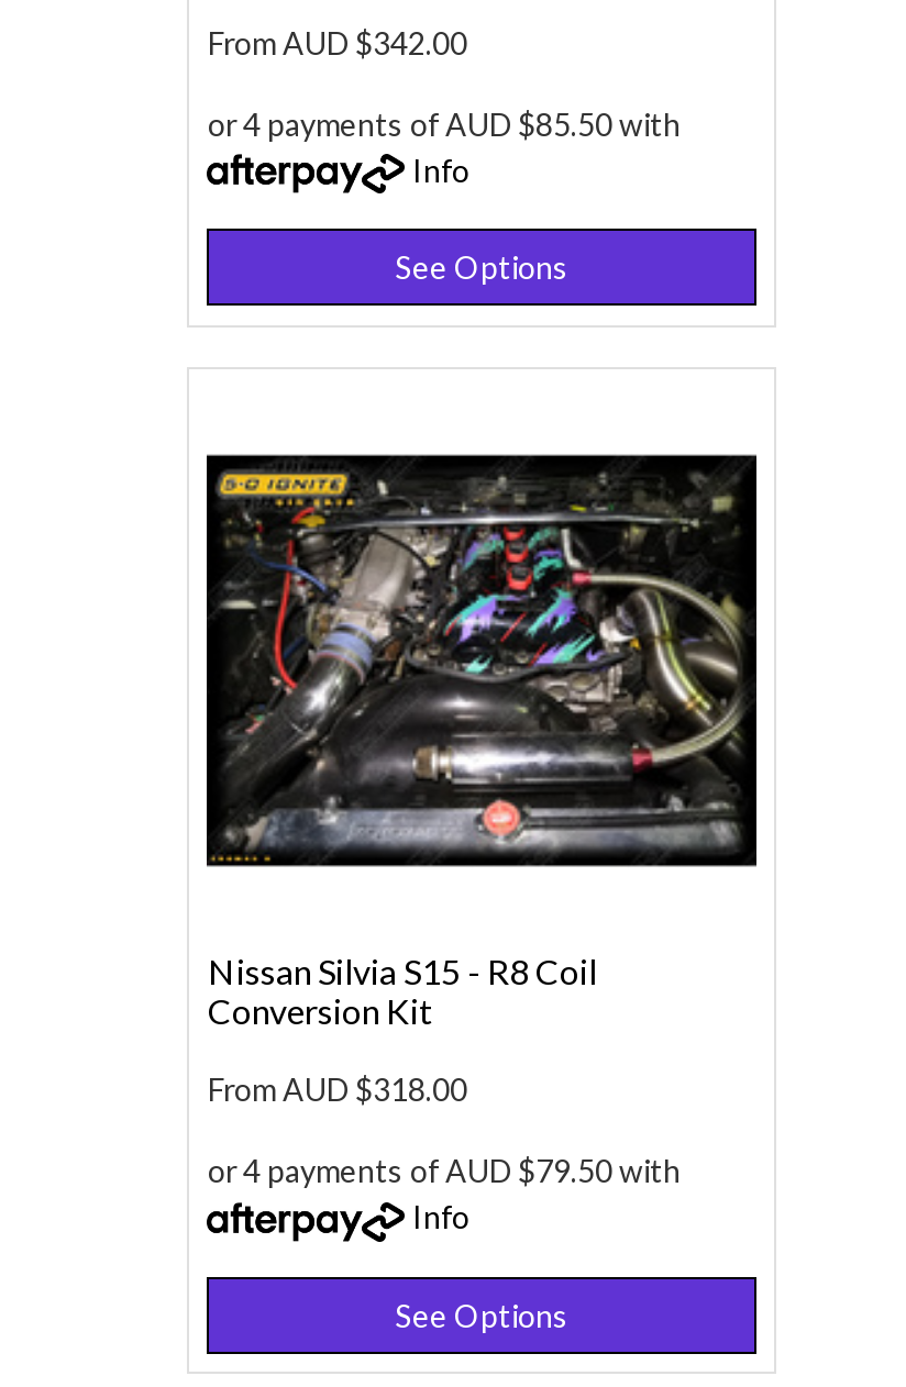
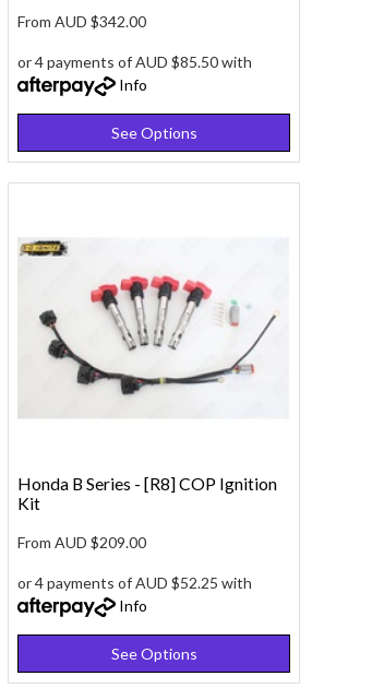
- [image]
- Nissan Silvia S15 - R8 Coil
- Conversion Kit
+ [image]
+ Honda B Series - [R8] COP Ignition
+ Kit

- From AUD $318.00
+ From AUD $209.00

- or 4 payments of AUD $79.50 with
+ or 4 payments of AUD $52.25 with
